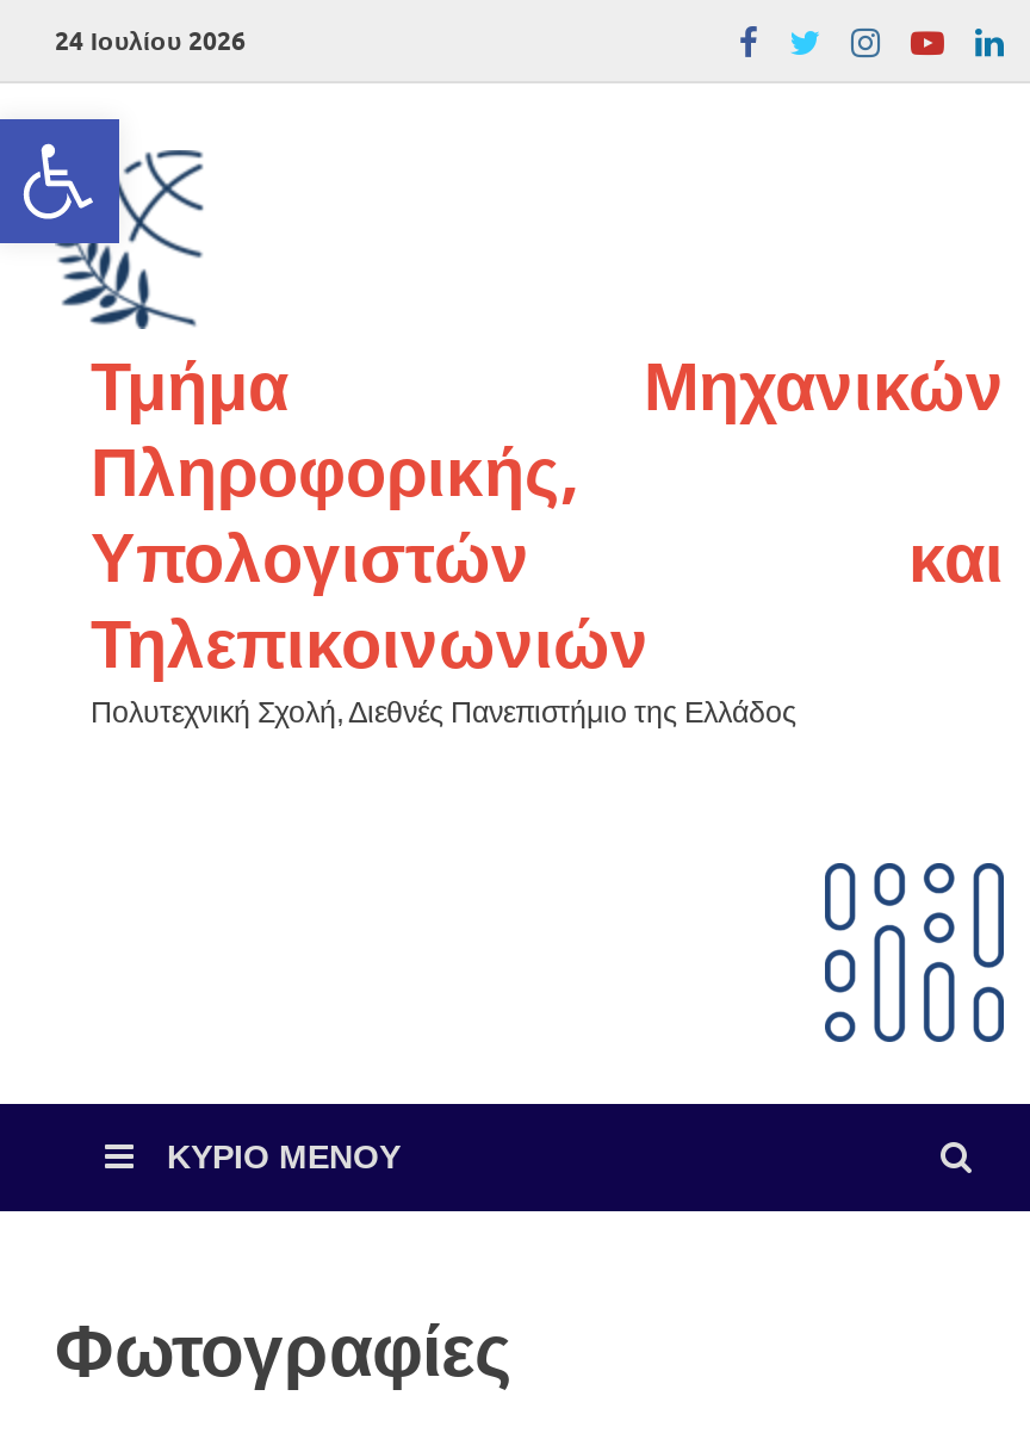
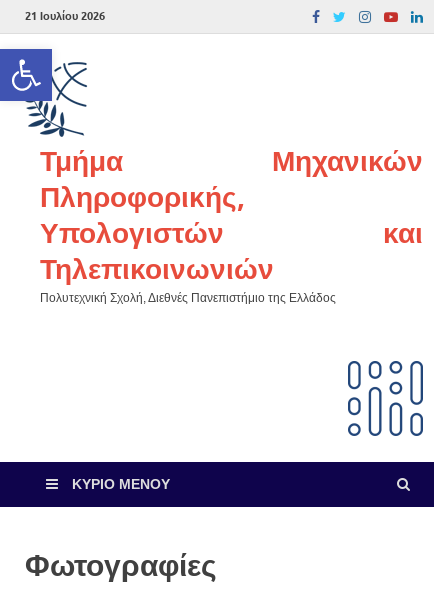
- 24 Ιουλίου 2026
+ 21 Ιουλίου 2026
